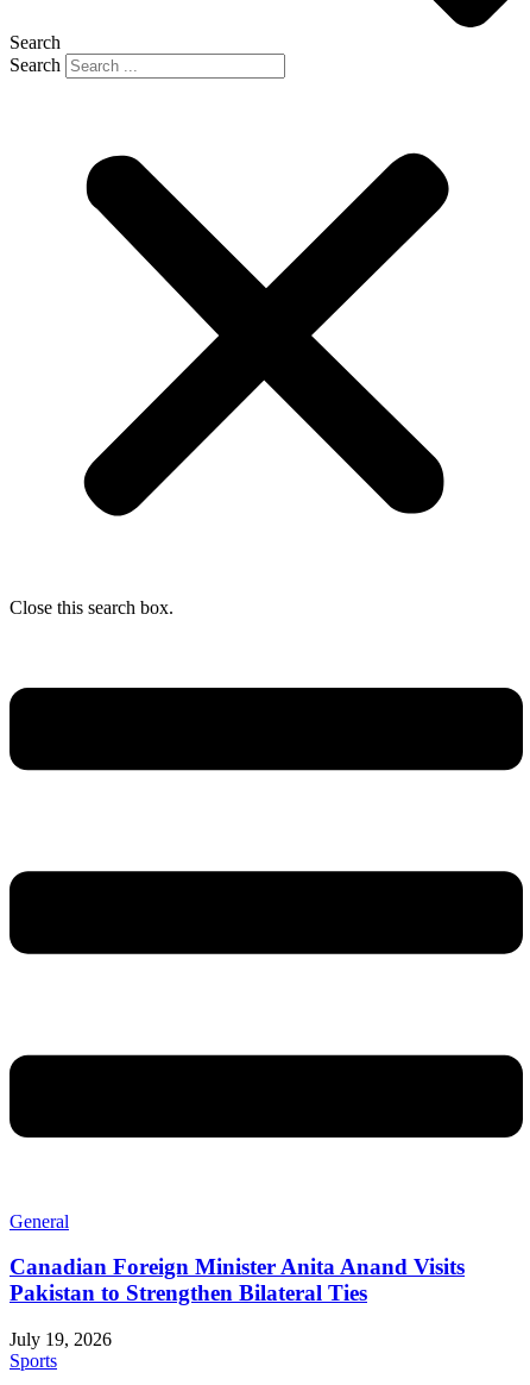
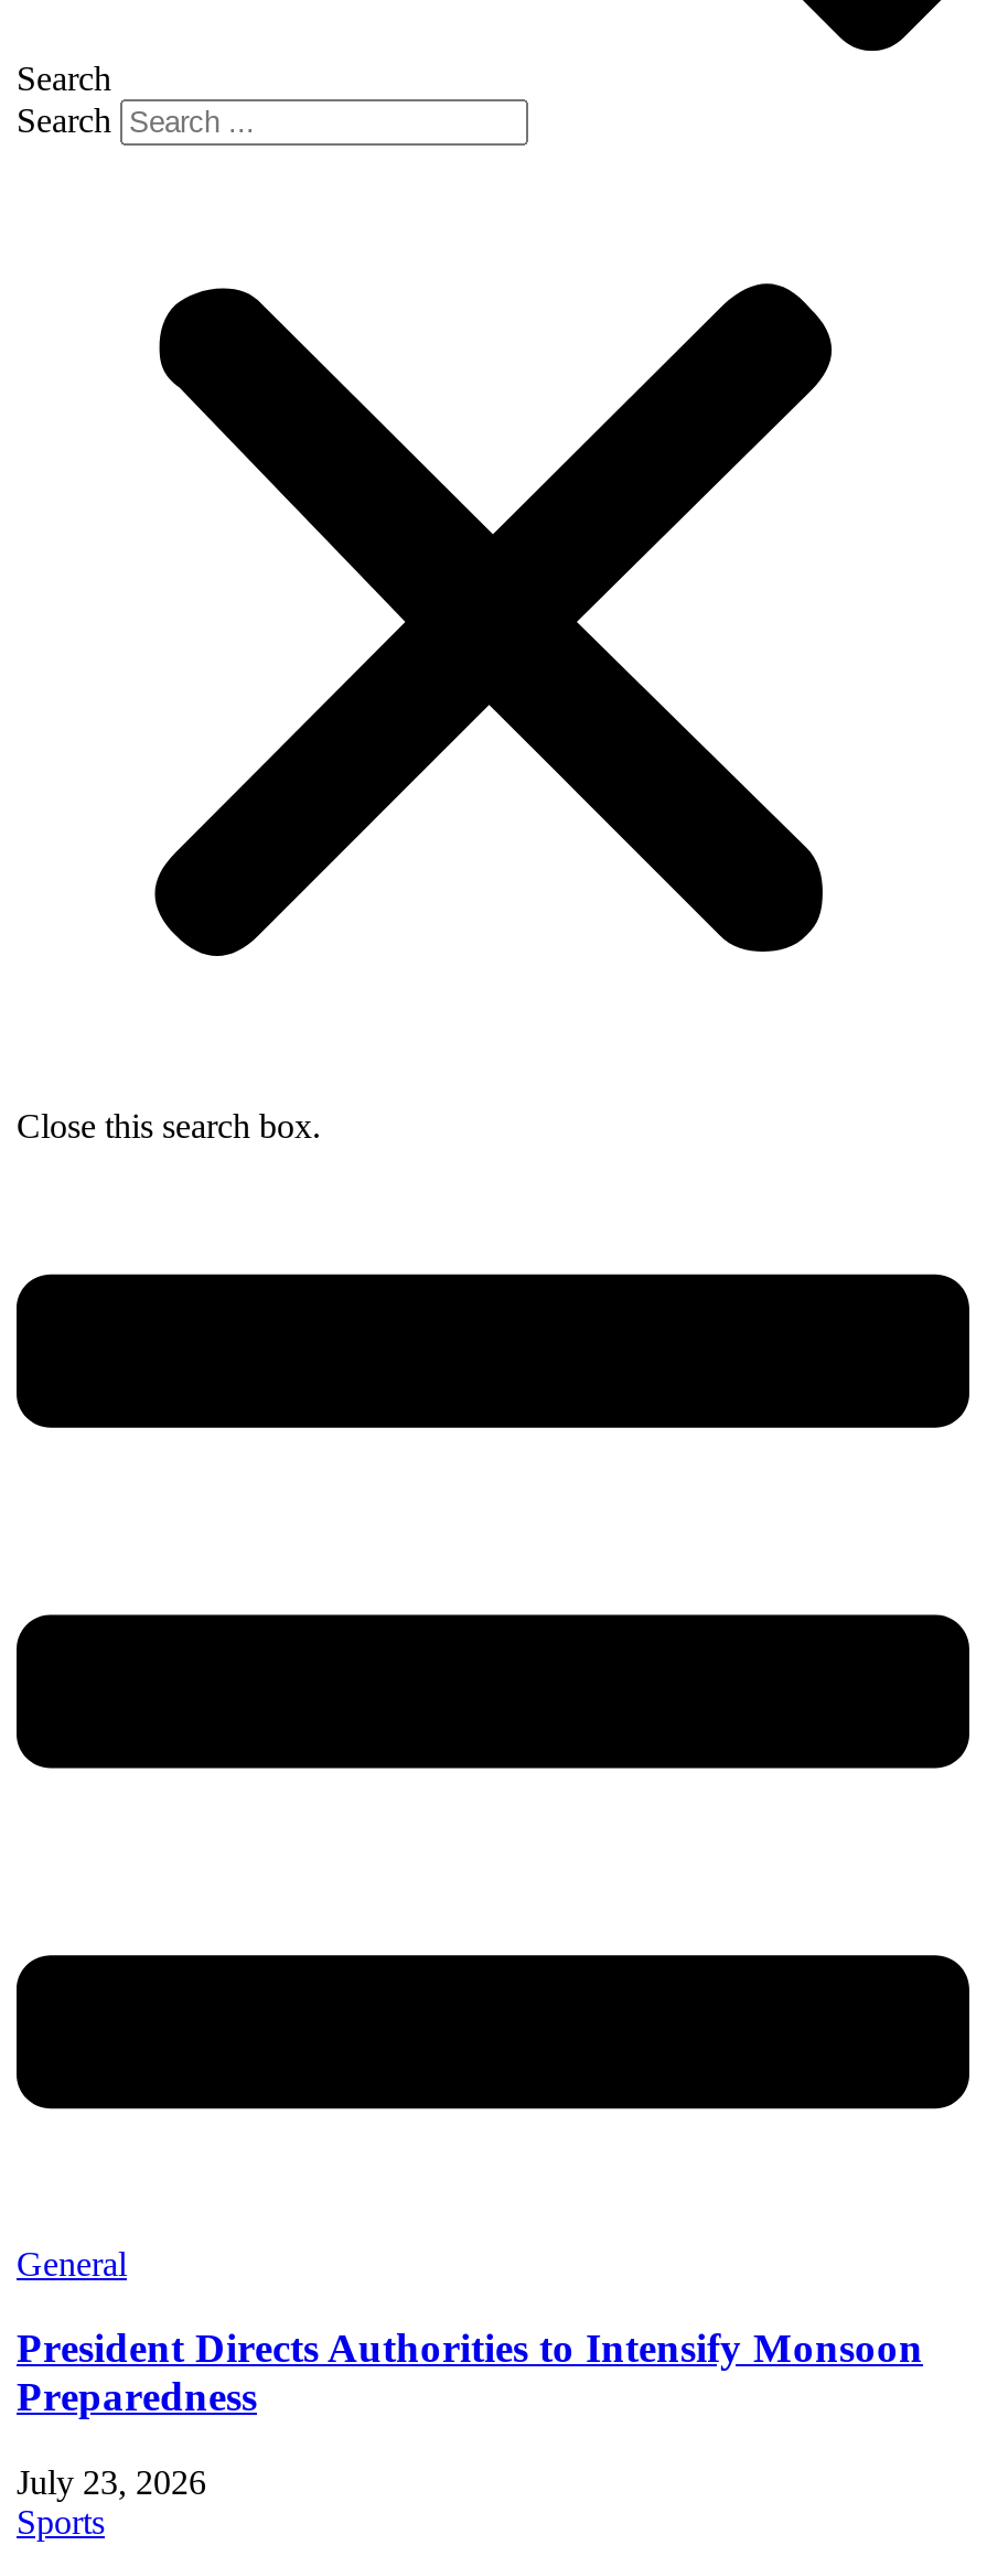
- Canadian Foreign Minister Anita Anand Visits
- Pakistan to Strengthen Bilateral Ties
+ President Directs Authorities to Intensify Monsoon
+ Preparedness

- July 19, 2026
+ July 23, 2026
